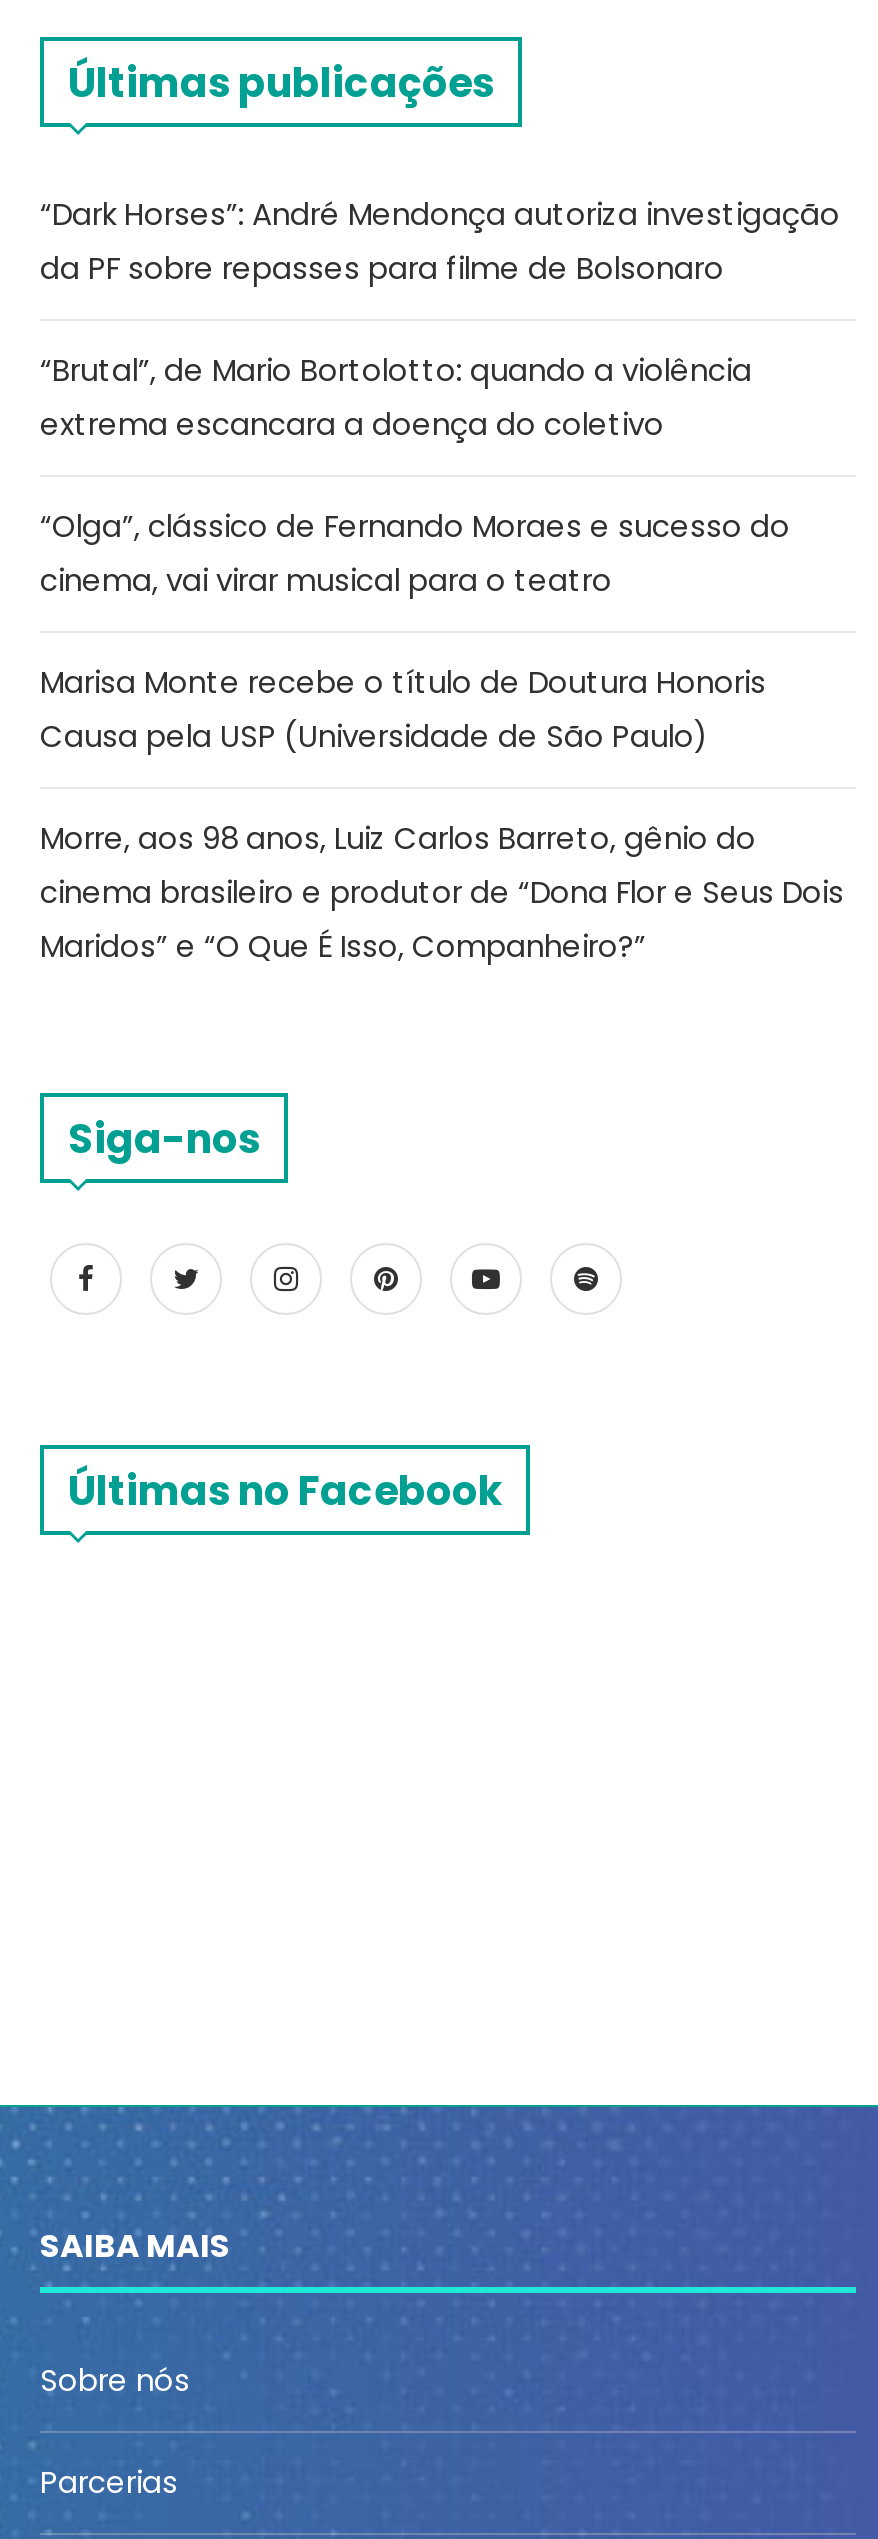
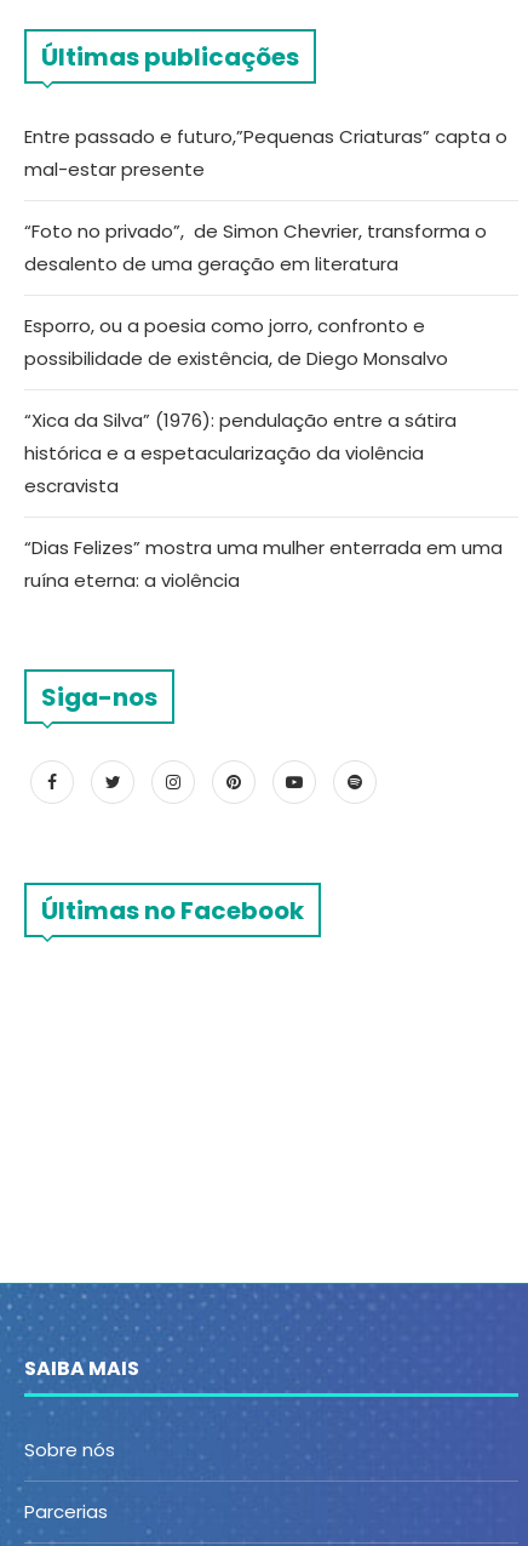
- “Dark Horses”: André Mendonça autoriza investigação
- da PF sobre repasses para filme de Bolsonaro
+ Entre passado e futuro,”Pequenas Criaturas” capta o
+ mal-estar presente

- “Brutal”, de Mario Bortolotto: quando a violência
- extrema escancara a doença do coletivo
+ “Foto no privado”, de Simon Chevrier, transforma o
+ desalento de uma geração em literatura

- “Olga”, clássico de Fernando Moraes e sucesso do
- cinema, vai virar musical para o teatro
+ Esporro, ou a poesia como jorro, confronto e
+ possibilidade de existência, de Diego Monsalvo

- Marisa Monte recebe o título de Doutura Honoris
- Causa pela USP (Universidade de São Paulo)
+ “Xica da Silva” (1976): pendulação entre a sátira
+ histórica e a espetacularização da violência
+ escravista

- Morre, aos 98 anos, Luiz Carlos Barreto, gênio do
- cinema brasileiro e produtor de “Dona Flor e Seus Dois
- Maridos” e “O Que É Isso, Companheiro?”
+ “Dias Felizes” mostra uma mulher enterrada em uma
+ ruína eterna: a violência
